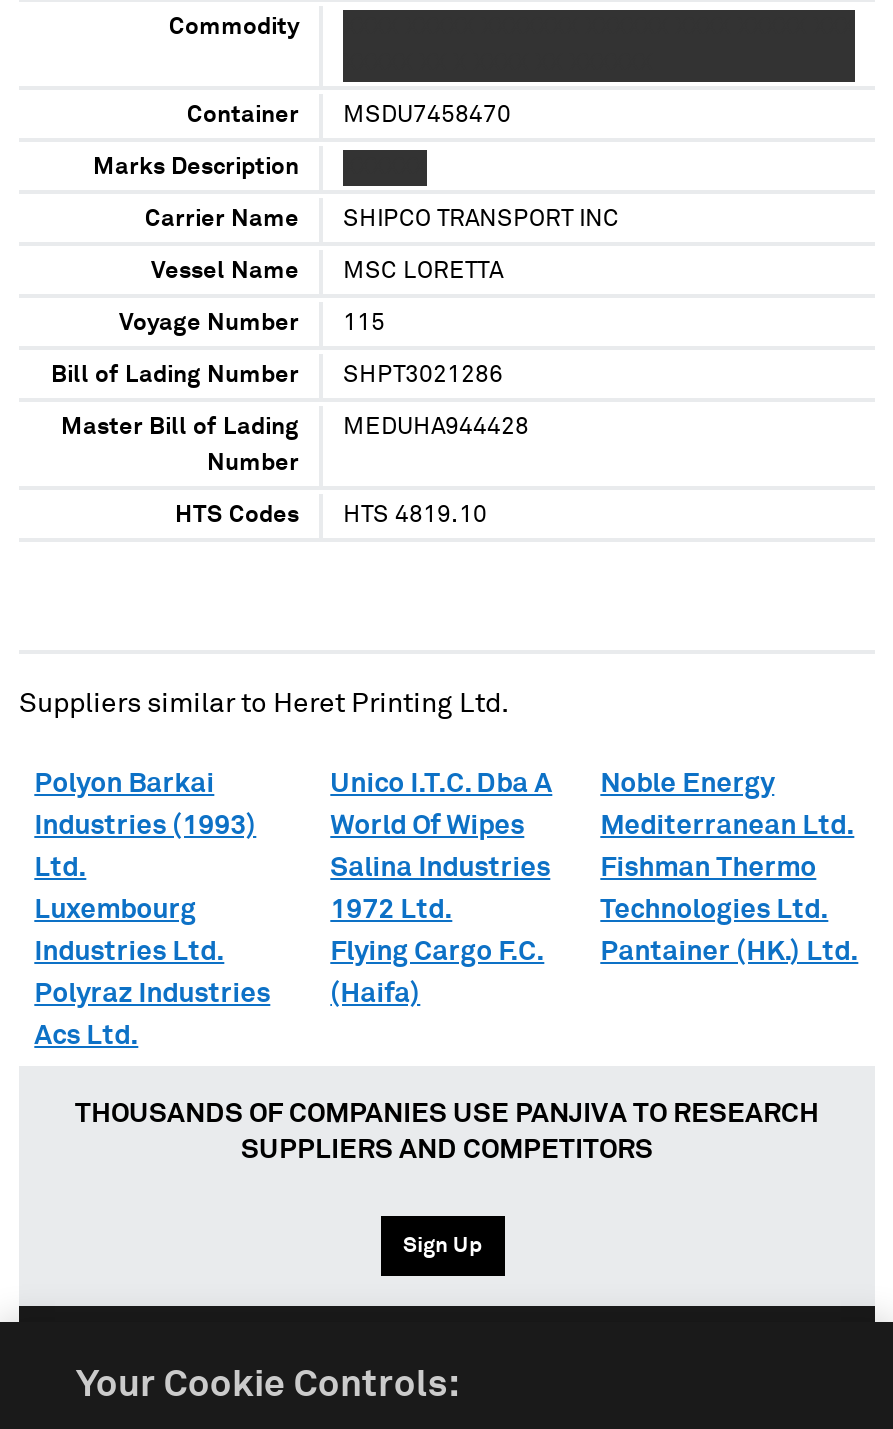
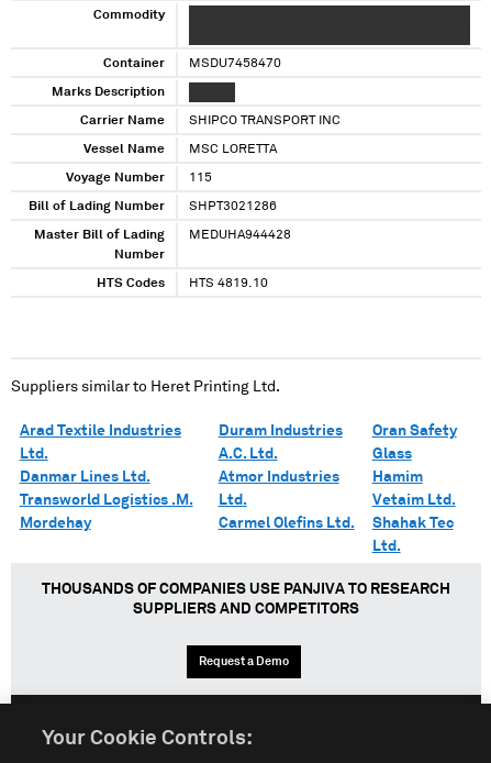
- Polyon Barkai
- Industries (1993)
+ Arad Textile Industries

- Unico I.T.C. Dba A
- World Of Wipes
- Salina Industries
- 1972 Ltd.
- Flying Cargo F.C.
- (Haifa)
+ Duram Industries
+ A.C. Ltd.
+ Atmor Industries
+ Ltd.
+ Carmel Olefins Ltd.

- Noble Energy
- Mediterranean Ltd.
- Fishman Thermo
- Technologies Ltd.
- Pantainer (HK.) Ltd.
+ Oran Safety
+ Glass
+ Hamim
+ Vetaim Ltd.
+ Shahak Tec
+ Ltd.

- Luxembourg
- Industries Ltd.
- Polyraz Industries
- Acs Ltd.
+ Danmar Lines Ltd.
+ Transworld Logistics .M.
+ Mordehay

- Sign Up
+ Request a Demo
